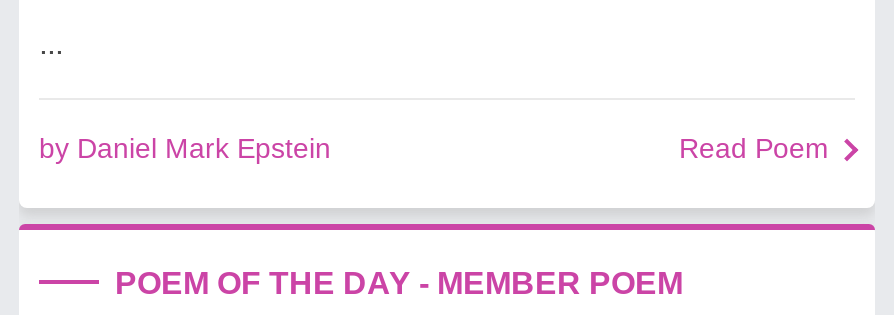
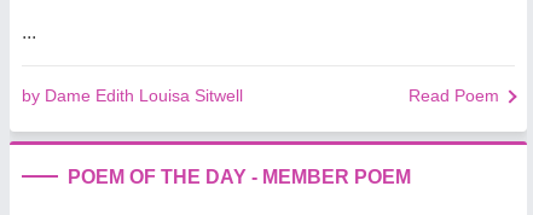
- by Daniel Mark Epstein
+ by Dame Edith Louisa Sitwell
